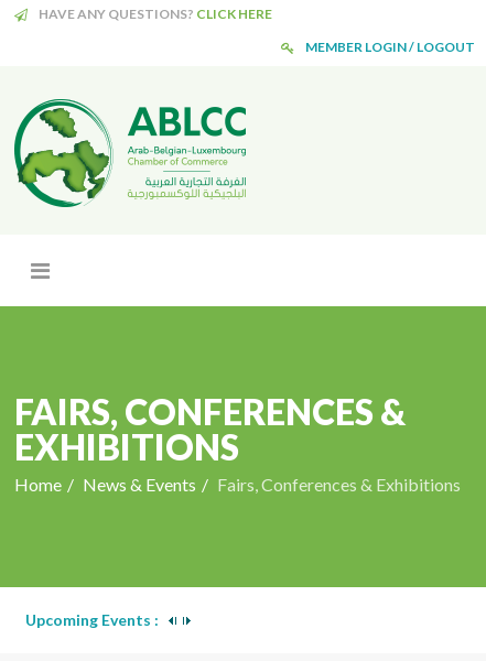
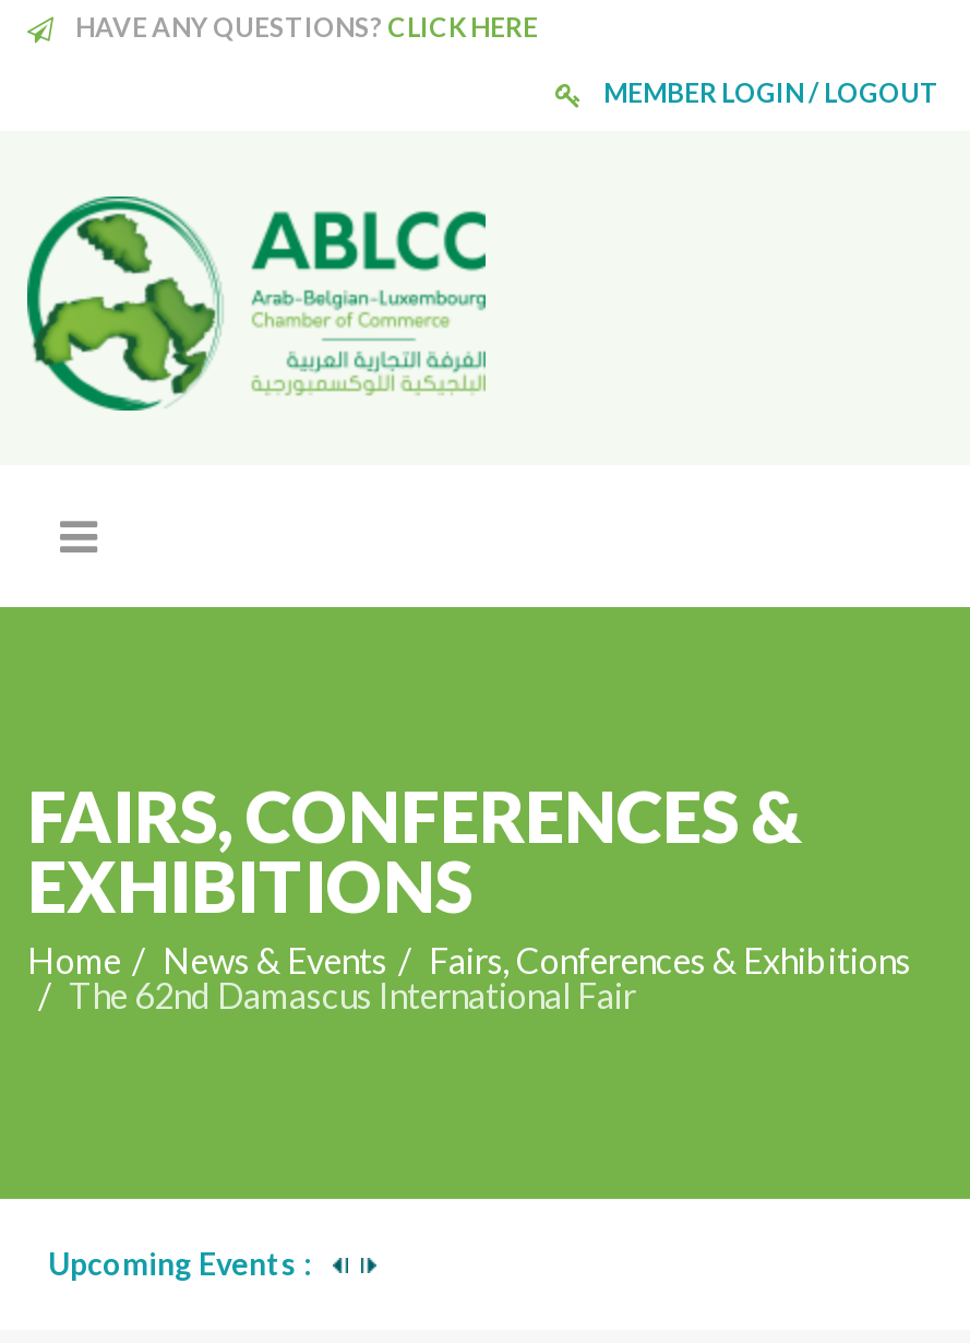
+ The 62nd Damascus International Fair
